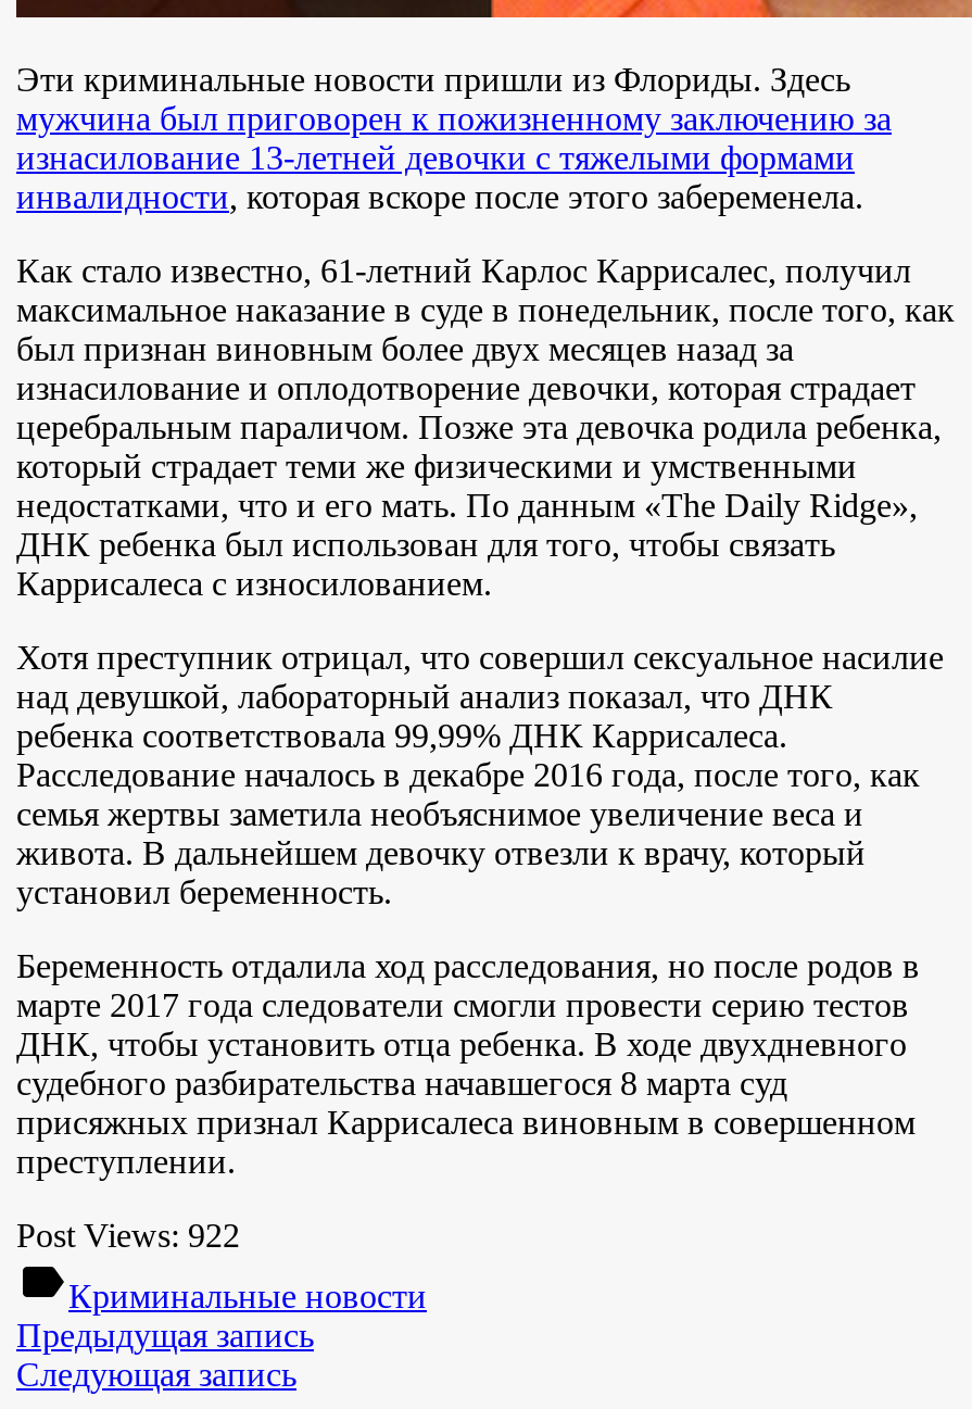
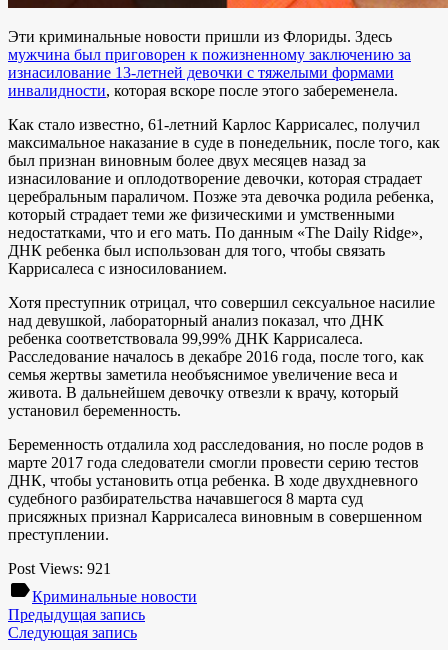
- Post Views: 922
+ Post Views: 921
